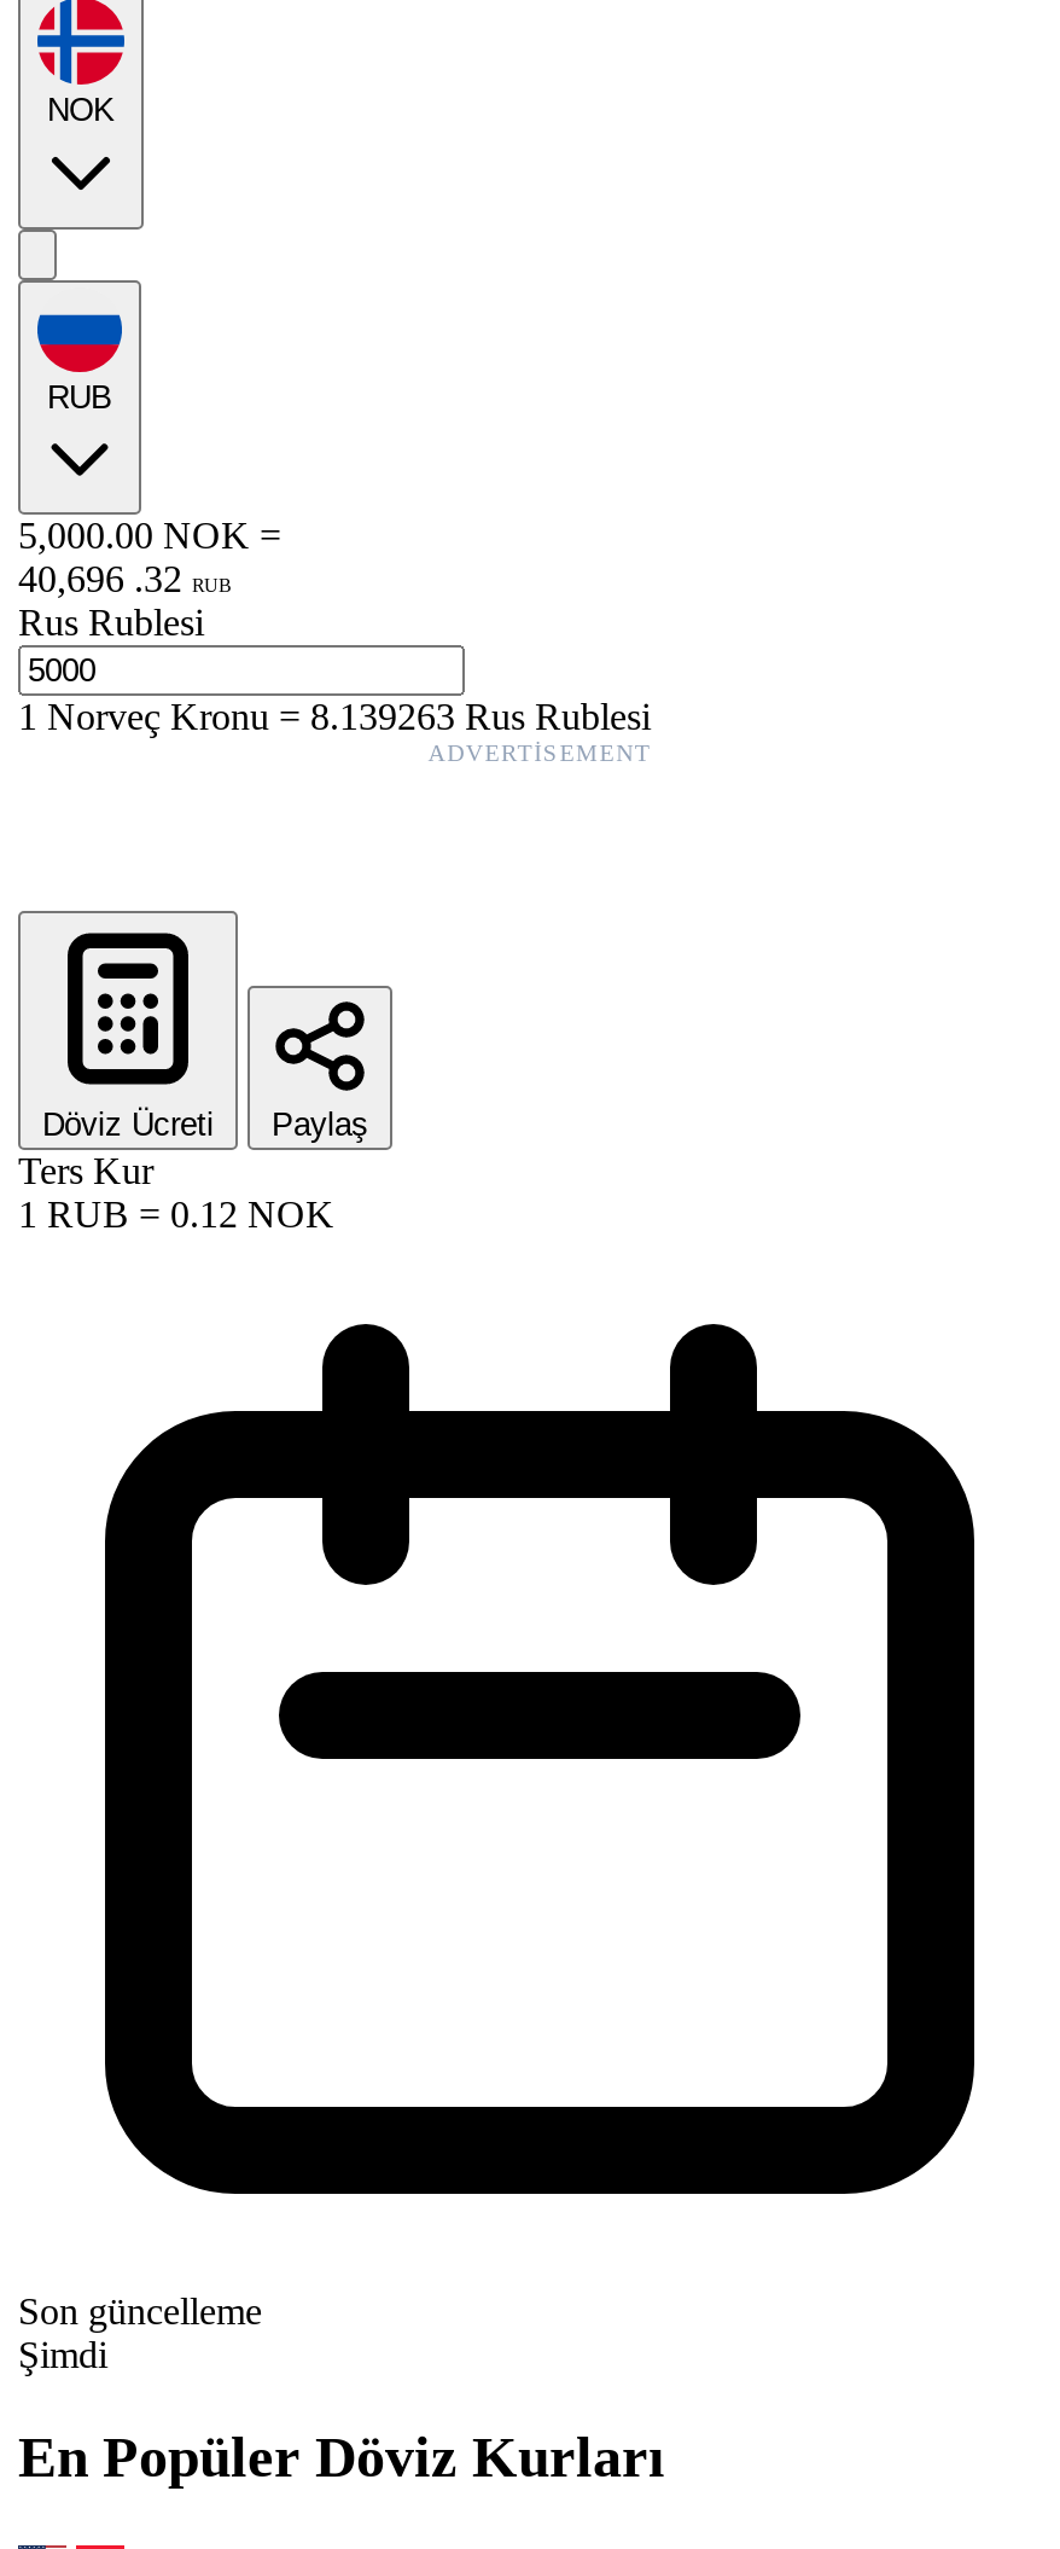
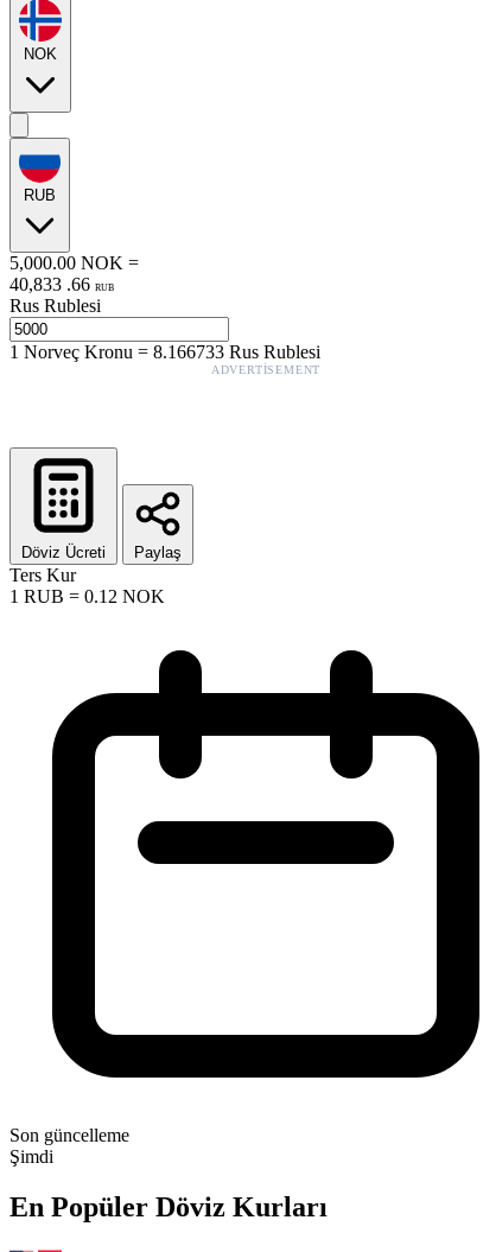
- 40,696 . 32 RUB
+ 40,833 . 66 RUB

- 1Norveç Kronu=8.139263 Rus Rublesi
+ 1Norveç Kronu=8.166733 Rus Rublesi
